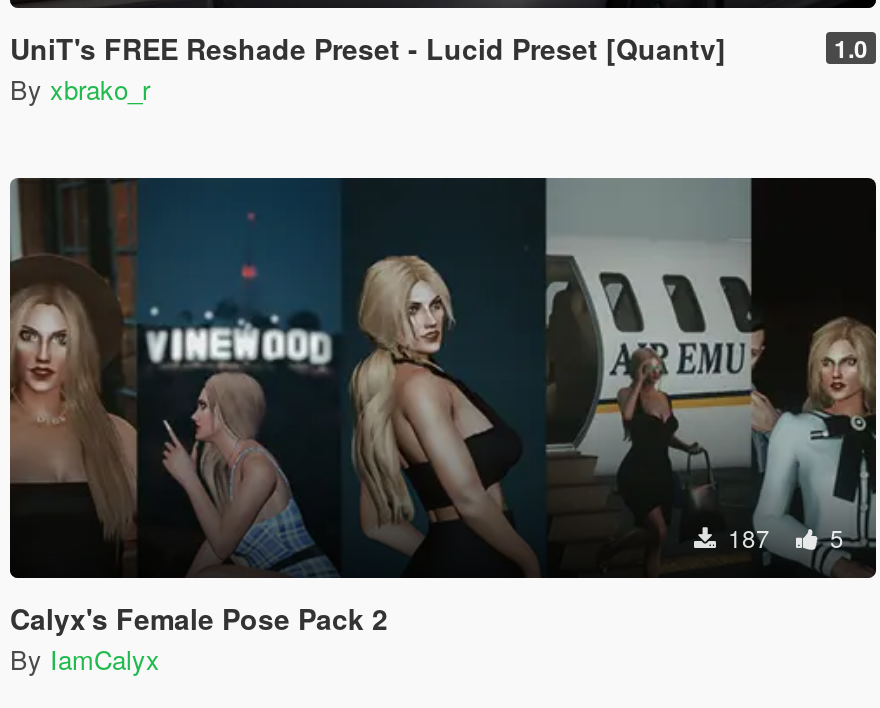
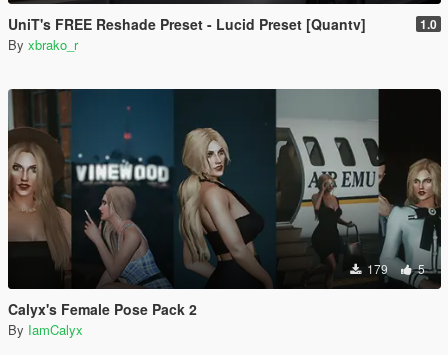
- 187 5
+ 179 5
